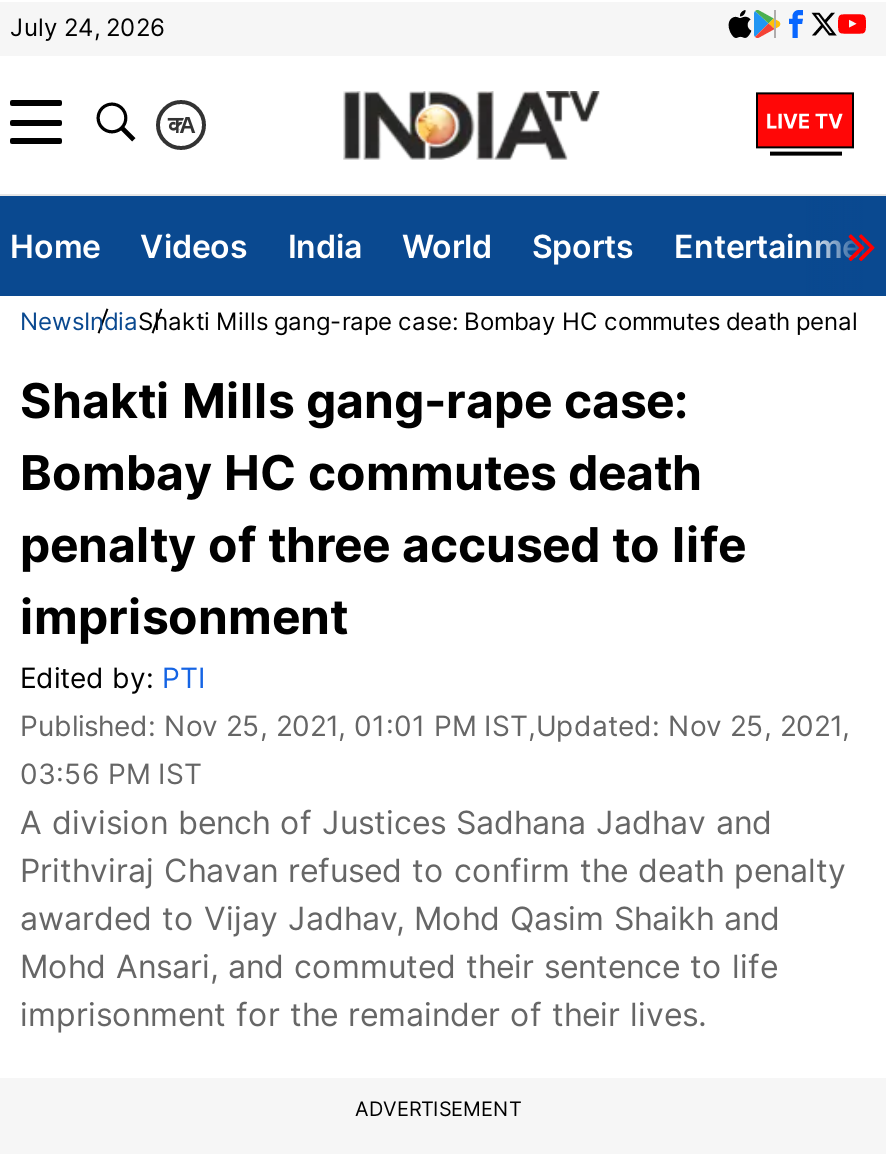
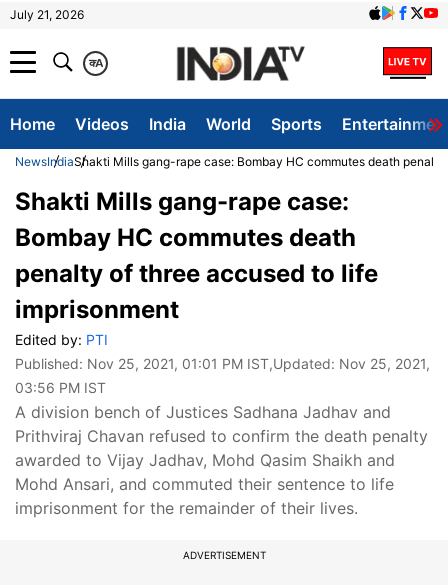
- July 24, 2026
+ July 21, 2026
